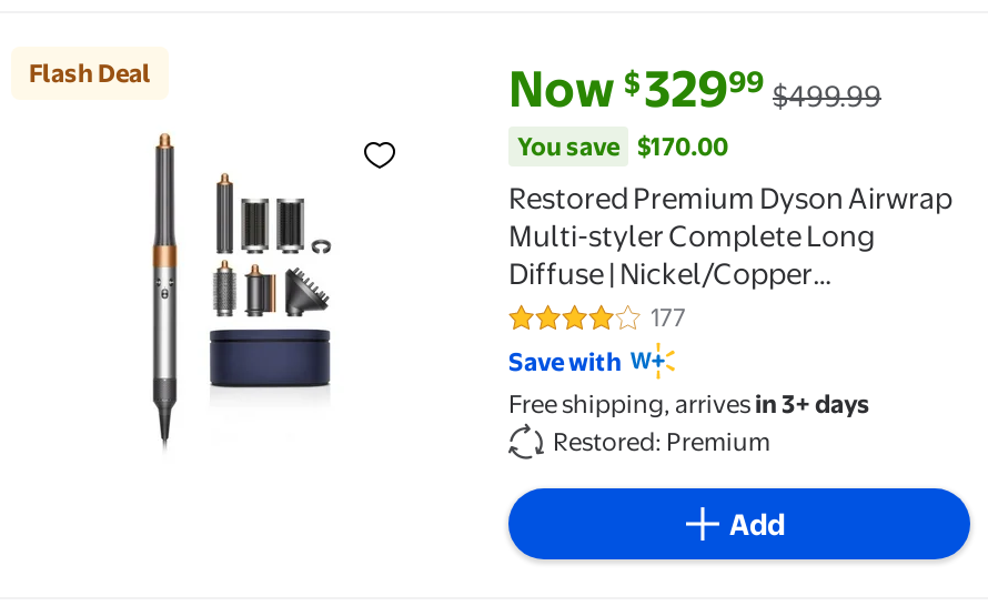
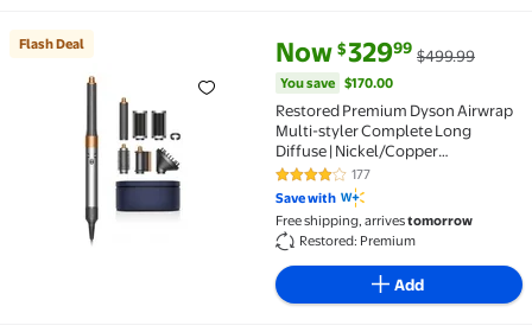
- Free shipping, arrives in 3+ days
+ Free shipping, arrives tomorrow
